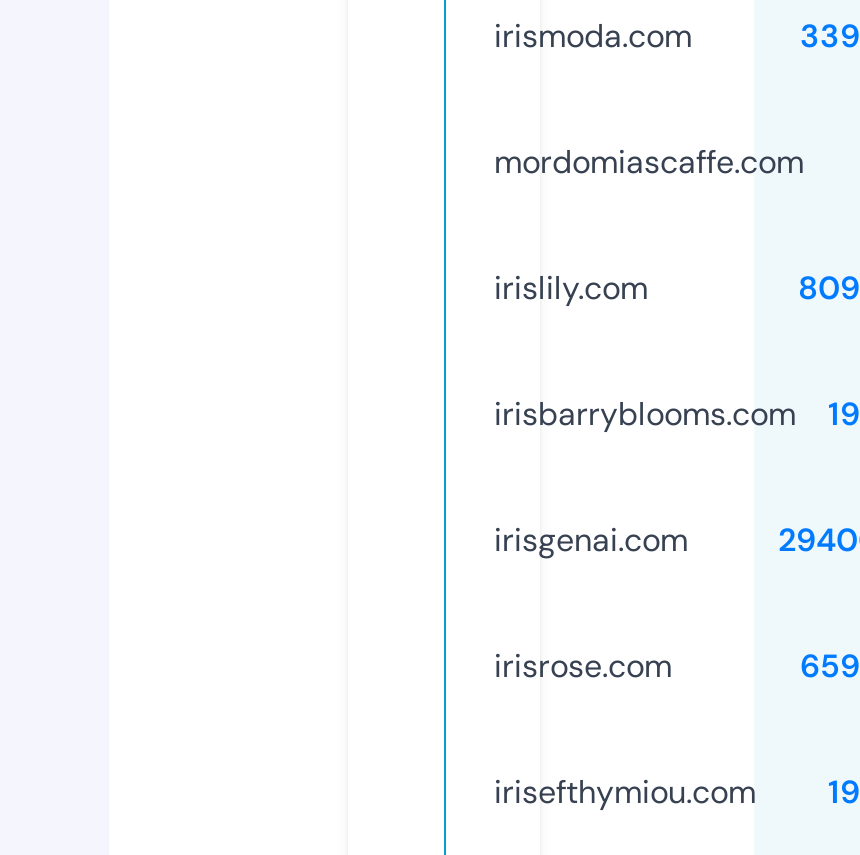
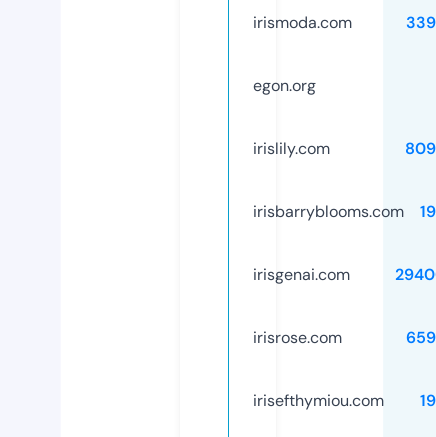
- mordomiascaffe.com
+ egon.org
